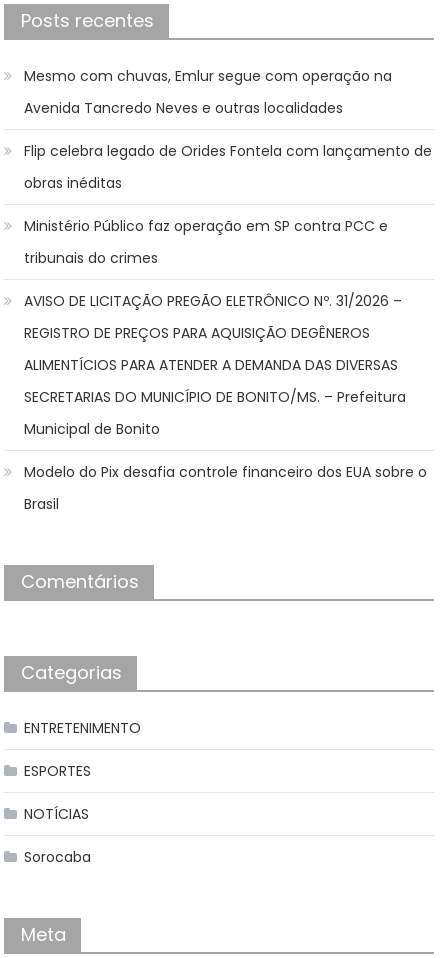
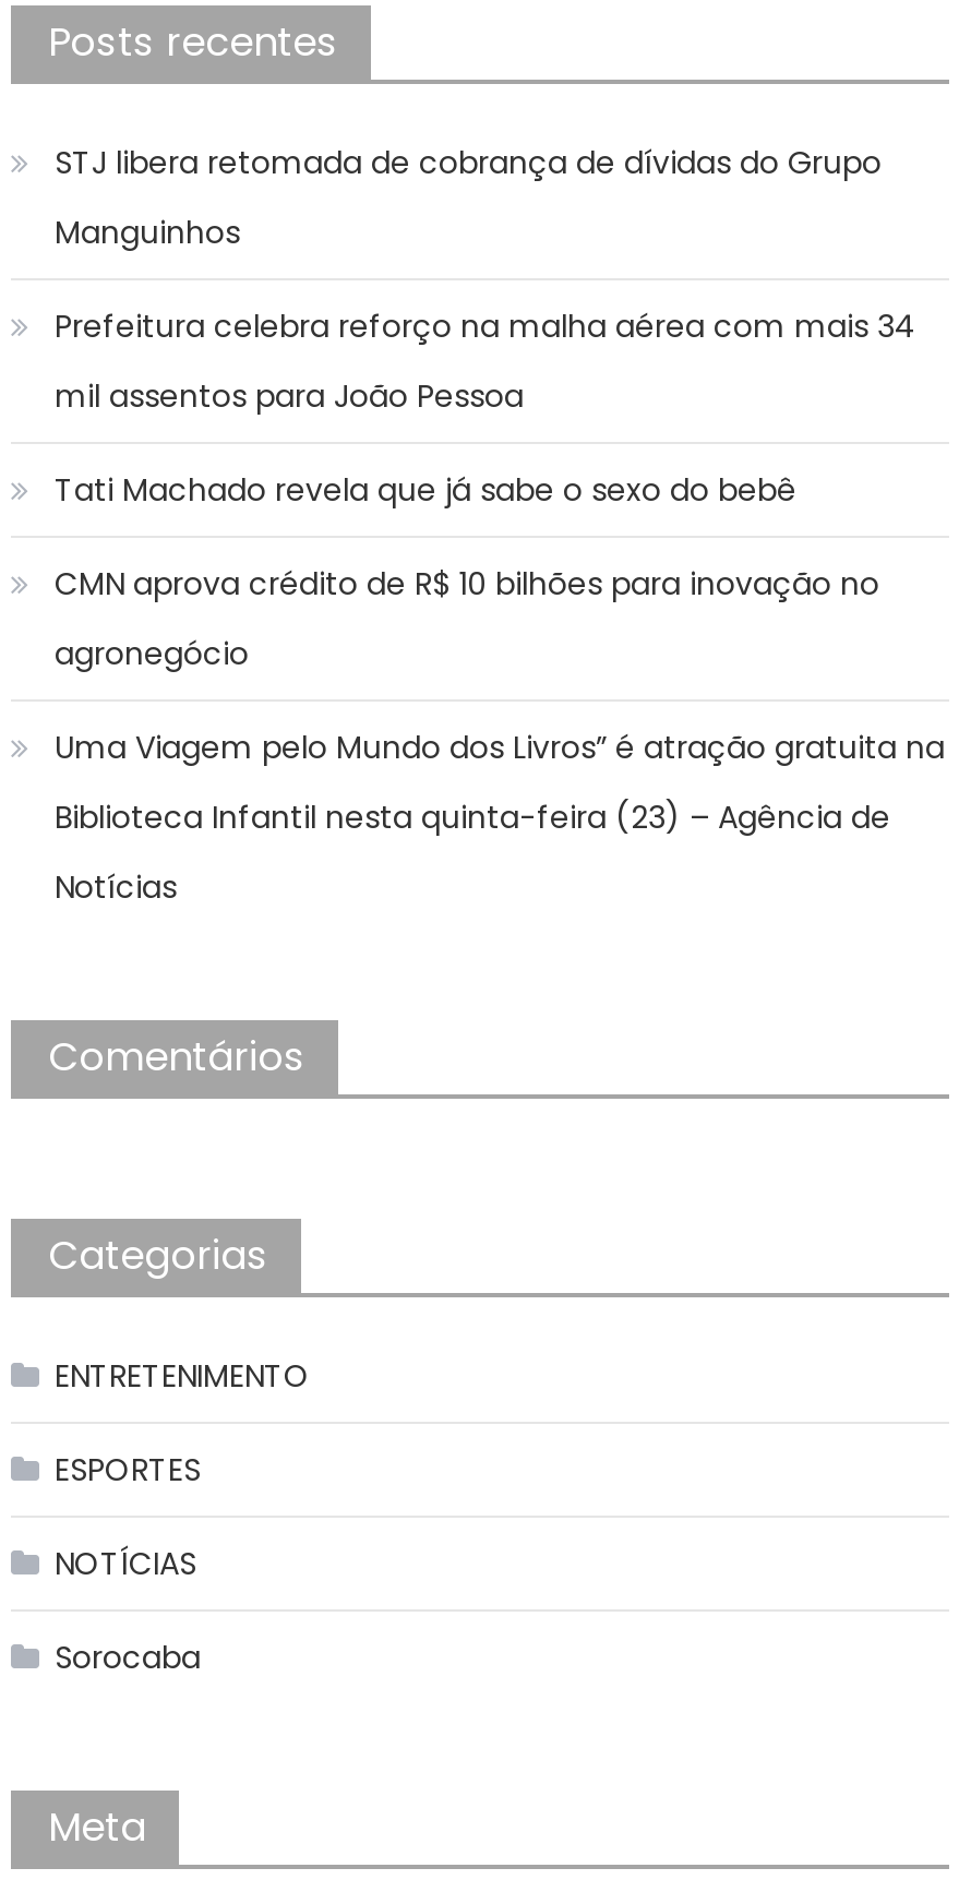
- Mesmo com chuvas, Emlur segue com operação na
- Avenida Tancredo Neves e outras localidades
- Flip celebra legado de Orides Fontela com lançamento de
- obras inéditas
- Ministério Público faz operação em SP contra PCC e
- tribunais do crimes
- AVISO DE LICITAÇÃO PREGÃO ELETRÔNICO Nº. 31/2026 –
- REGISTRO DE PREÇOS PARA AQUISIÇÃO DEGÊNEROS
- ALIMENTÍCIOS PARA ATENDER A DEMANDA DAS DIVERSAS
- SECRETARIAS DO MUNICÍPIO DE BONITO/MS. – Prefeitura
- Municipal de Bonito
- Modelo do Pix desafia controle financeiro dos EUA sobre o
- Brasil
+ STJ libera retomada de cobrança de dívidas do Grupo
+ Manguinhos
+ Prefeitura celebra reforço na malha aérea com mais 34
+ mil assentos para João Pessoa
+ Tati Machado revela que já sabe o sexo do bebê
+ CMN aprova crédito de R$ 10 bilhões para inovação no
+ agronegócio
+ Uma Viagem pelo Mundo dos Livros” é atração gratuita na
+ Biblioteca Infantil nesta quinta-feira (23) – Agência de
+ Notícias
